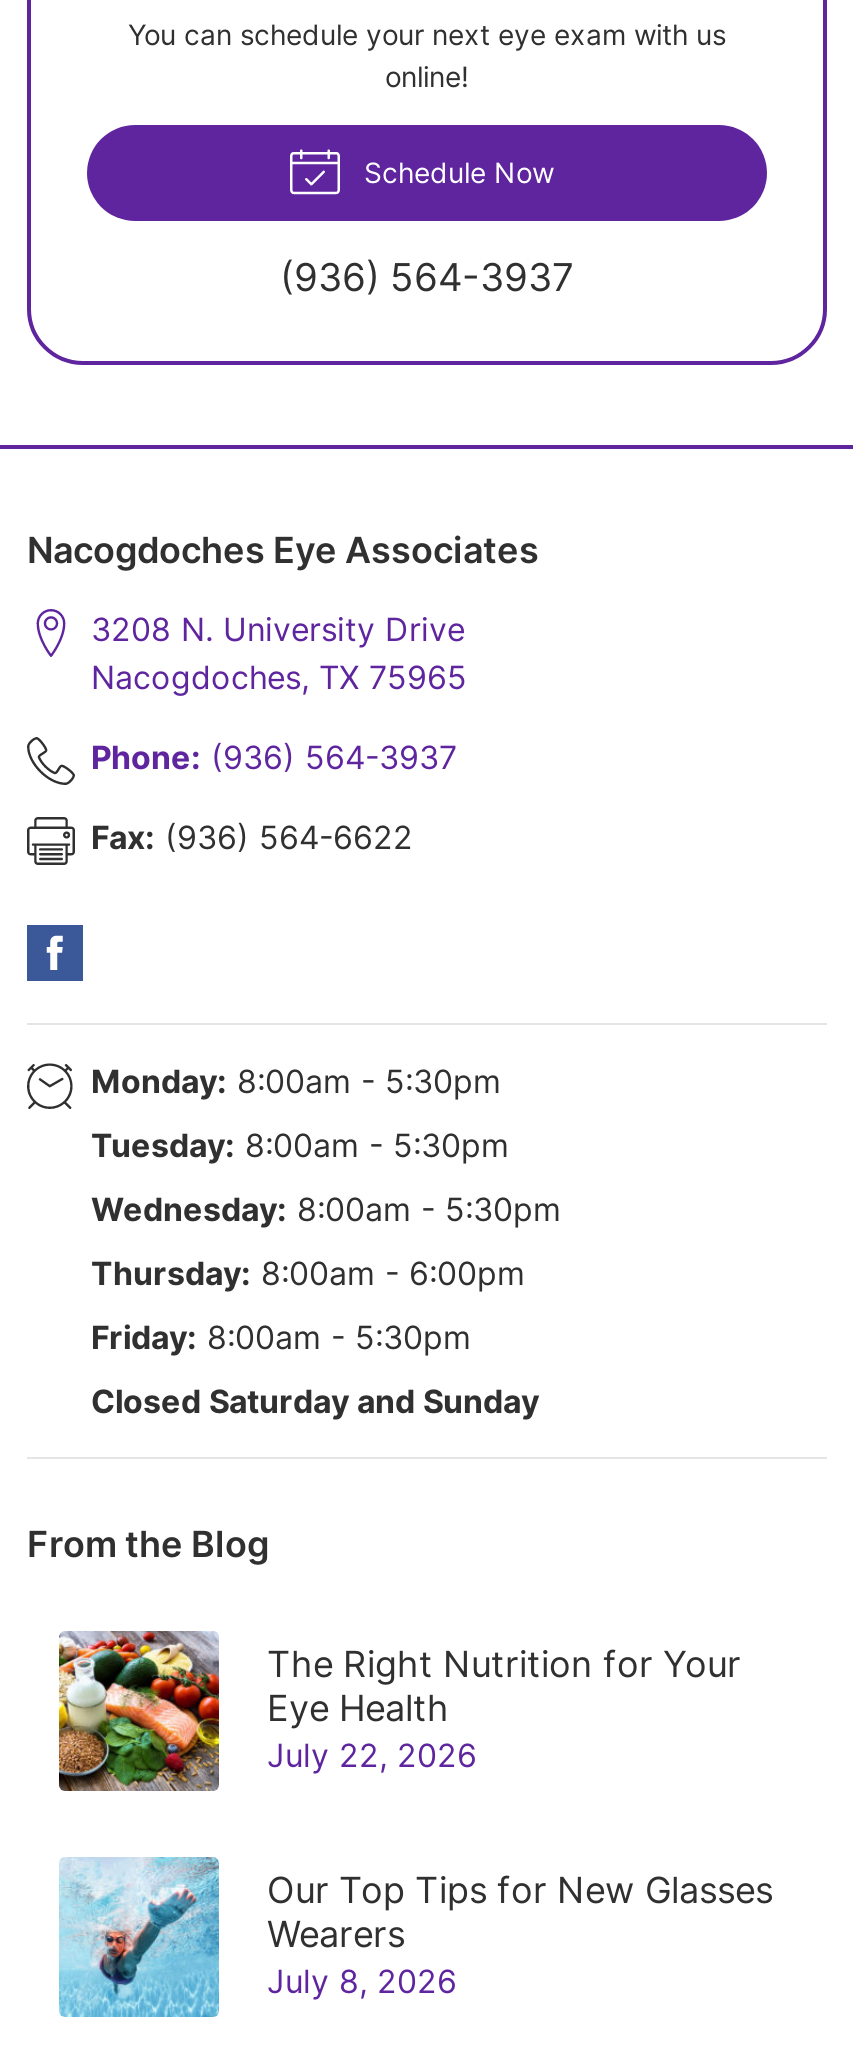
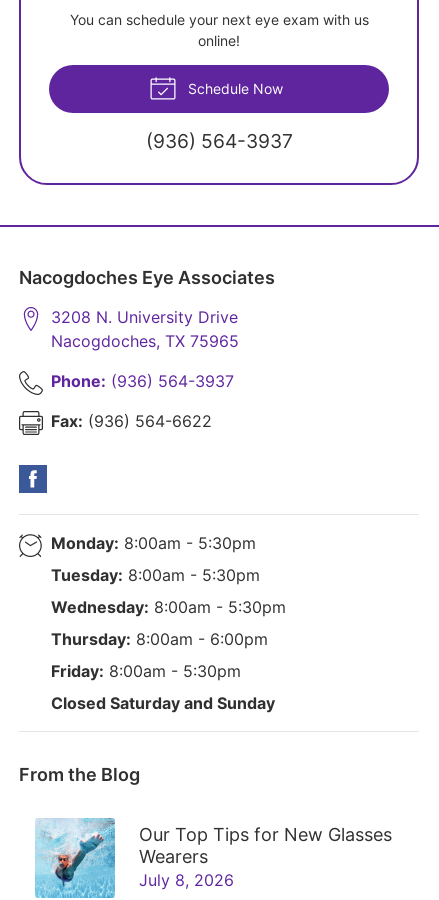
- [image]
- The Right Nutrition for Your
- Eye Health
- July 22, 2026
